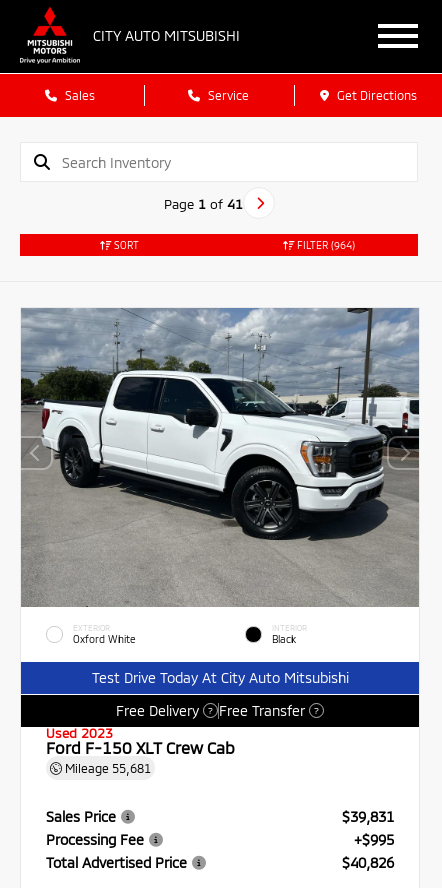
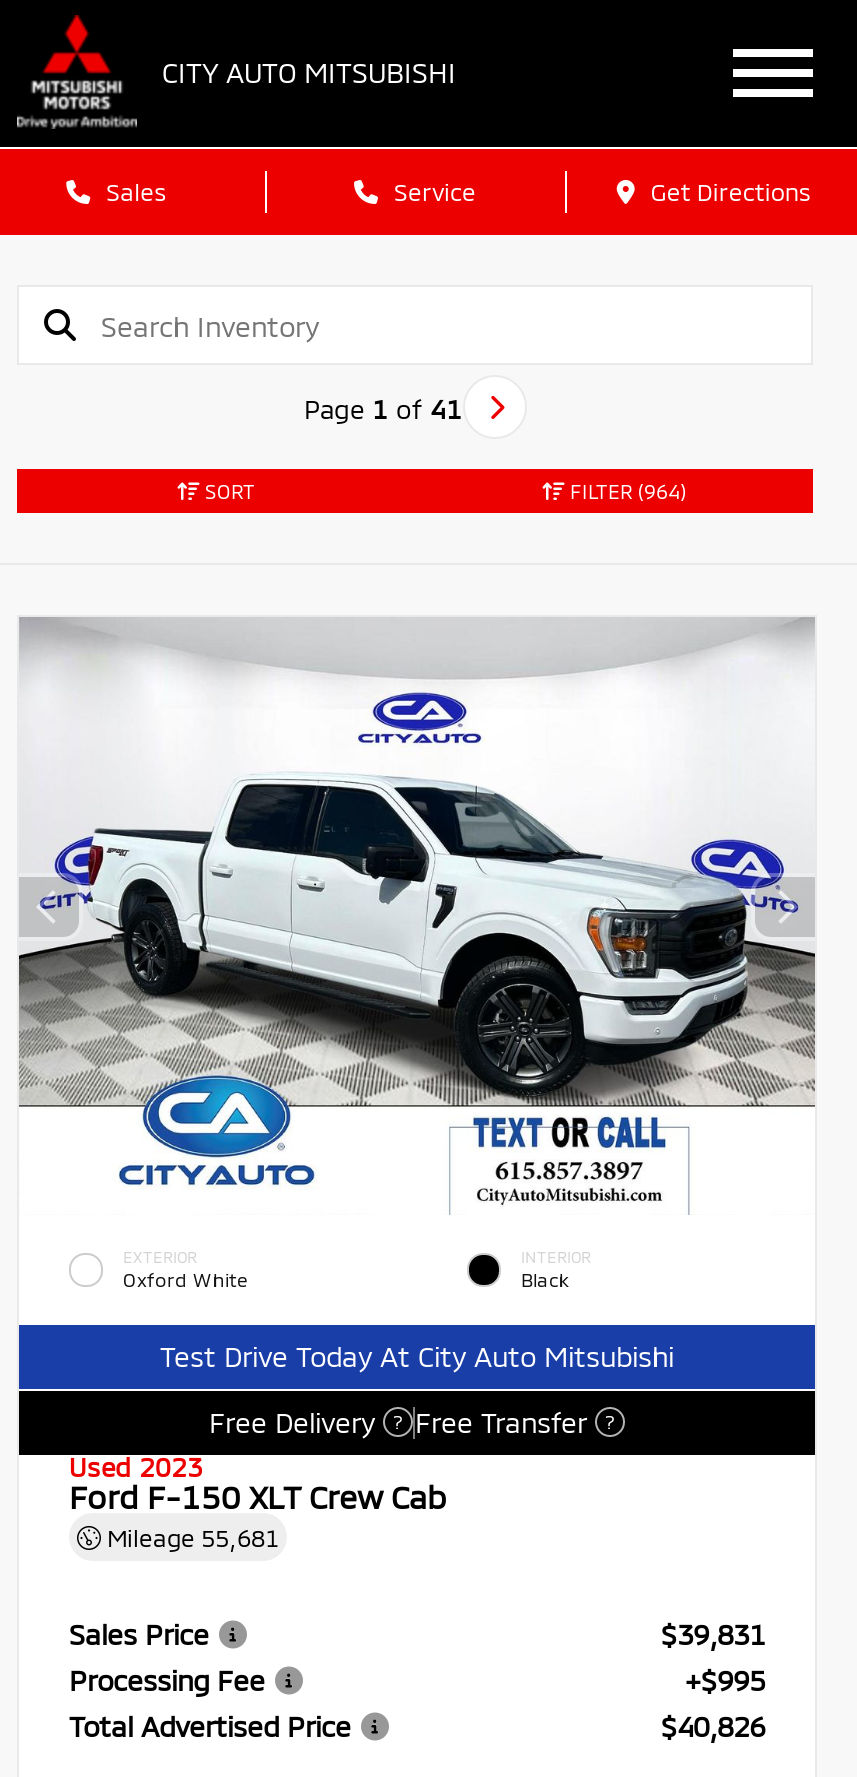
- [image]
+ [image]
